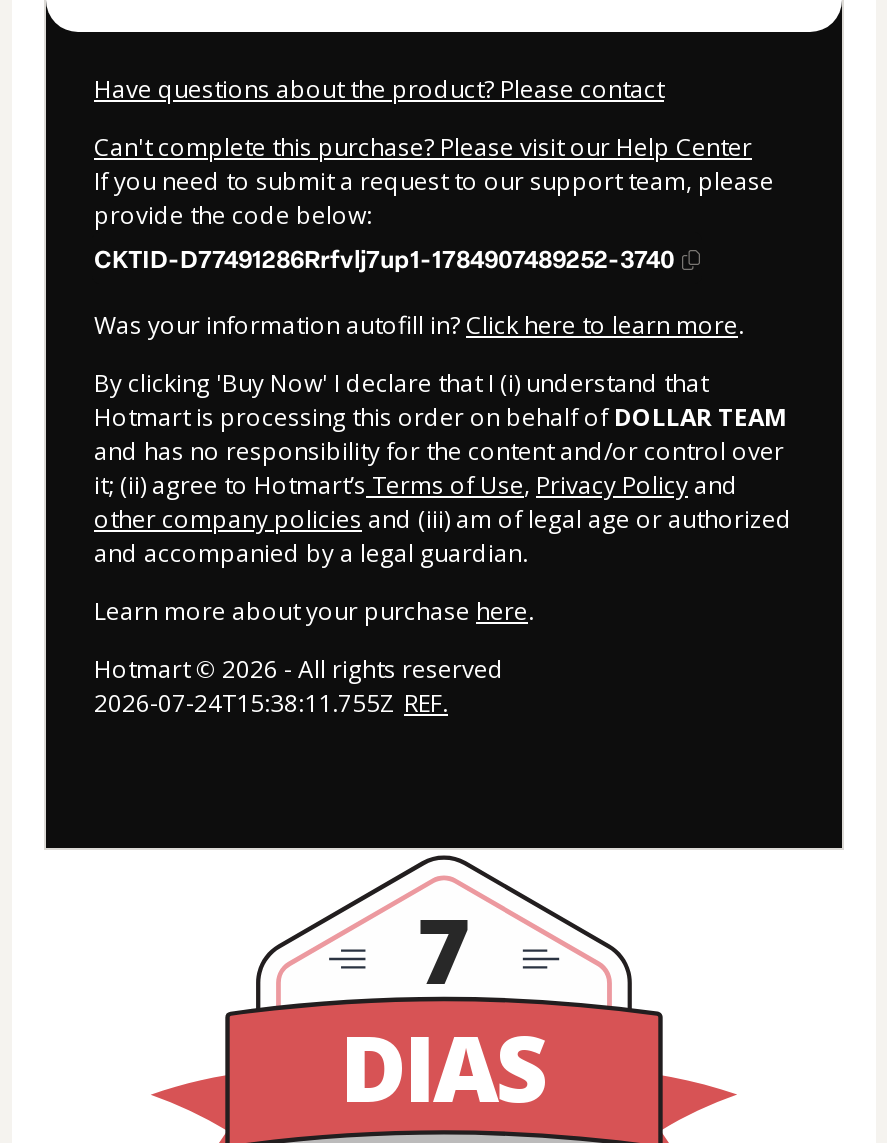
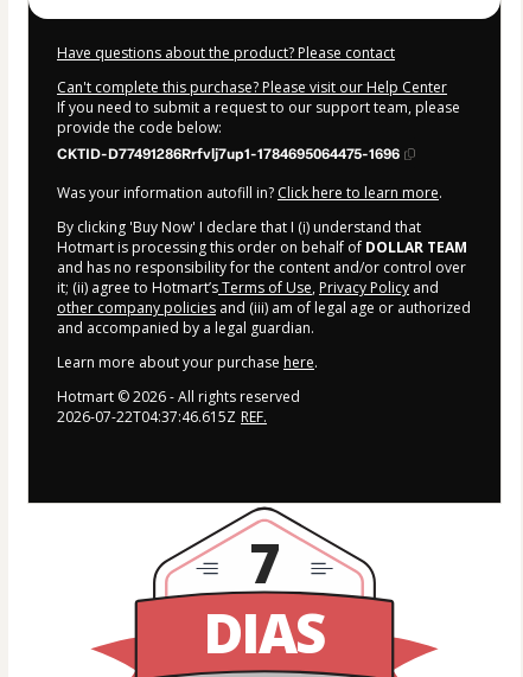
- CKTID-D77491286Rrfvlj7up1-1784907489252-3740
+ CKTID-D77491286Rrfvlj7up1-1784695064475-1696

- 2026-07-24T15:38:11.755Z REF.
+ 2026-07-22T04:37:46.615Z REF.
